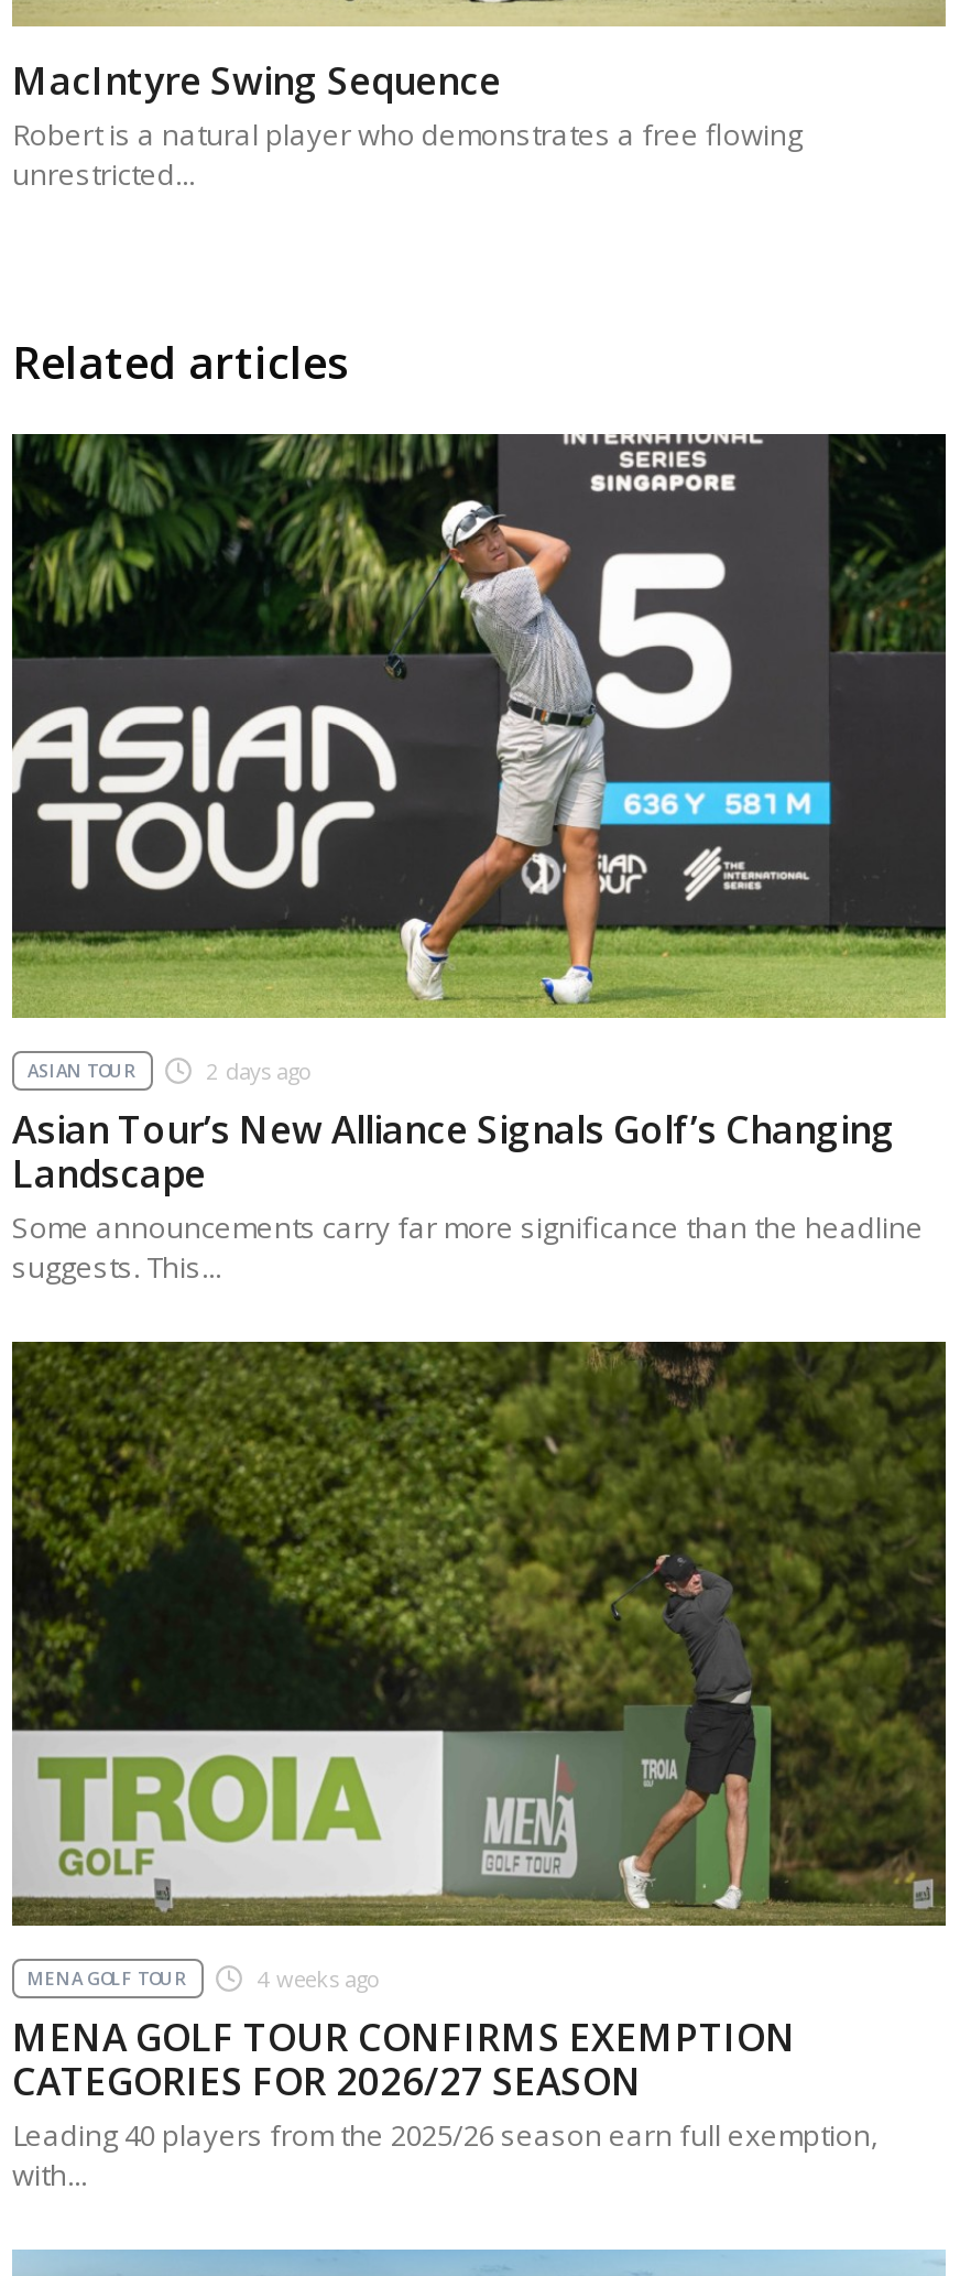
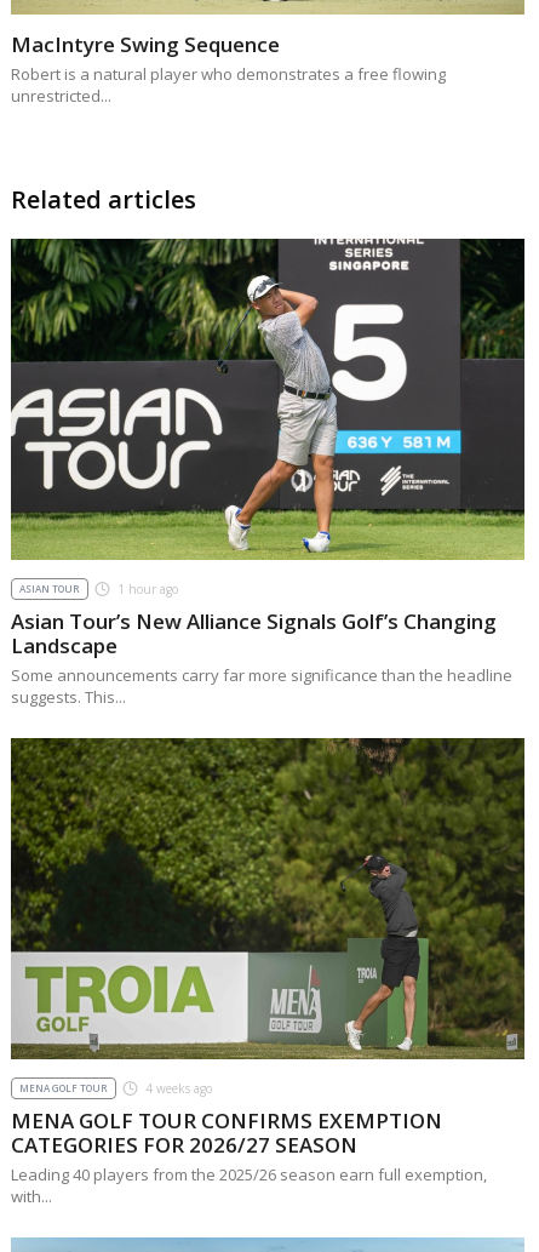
- 2 days ago
+ 1 hour ago
